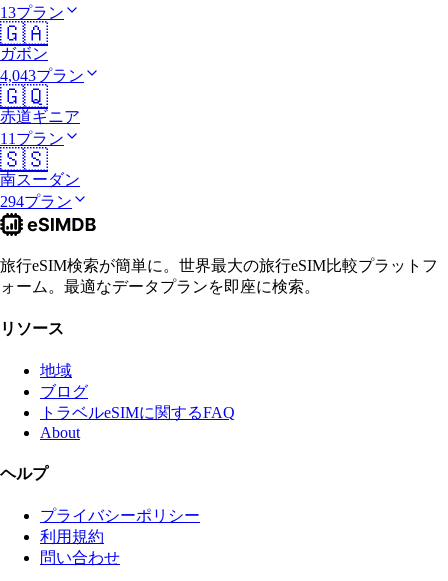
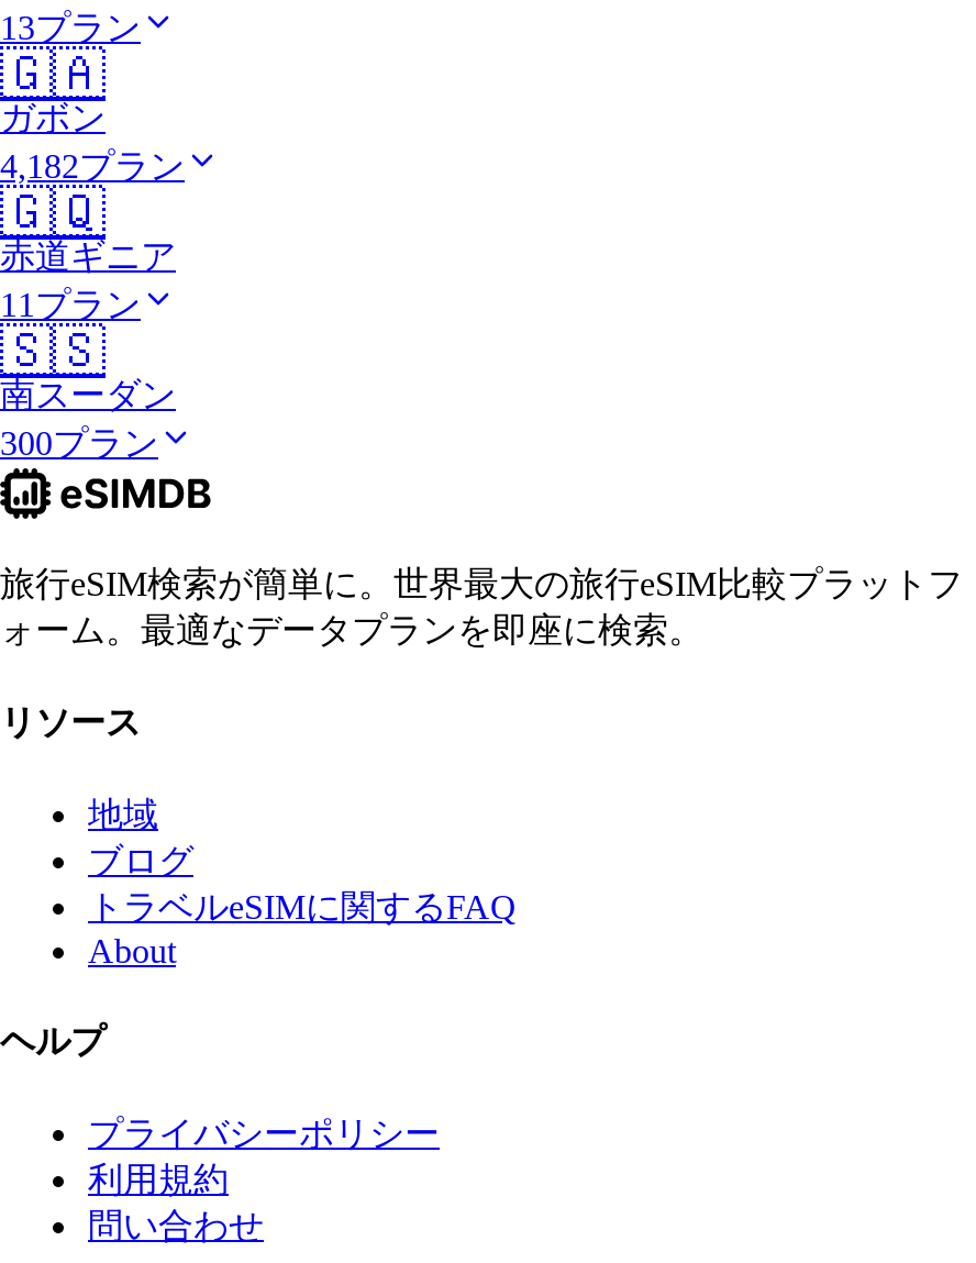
- 4,043プラン
+ 4,182プラン

- 294プラン
+ 300プラン
